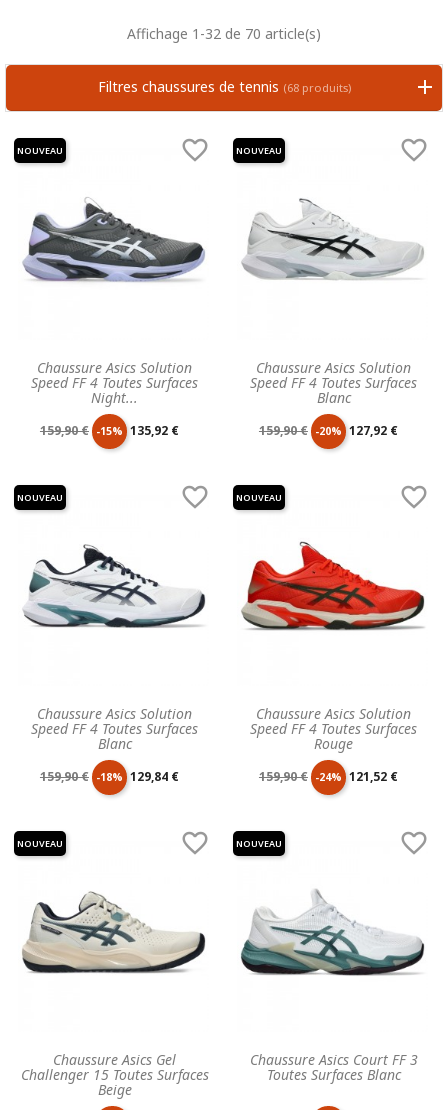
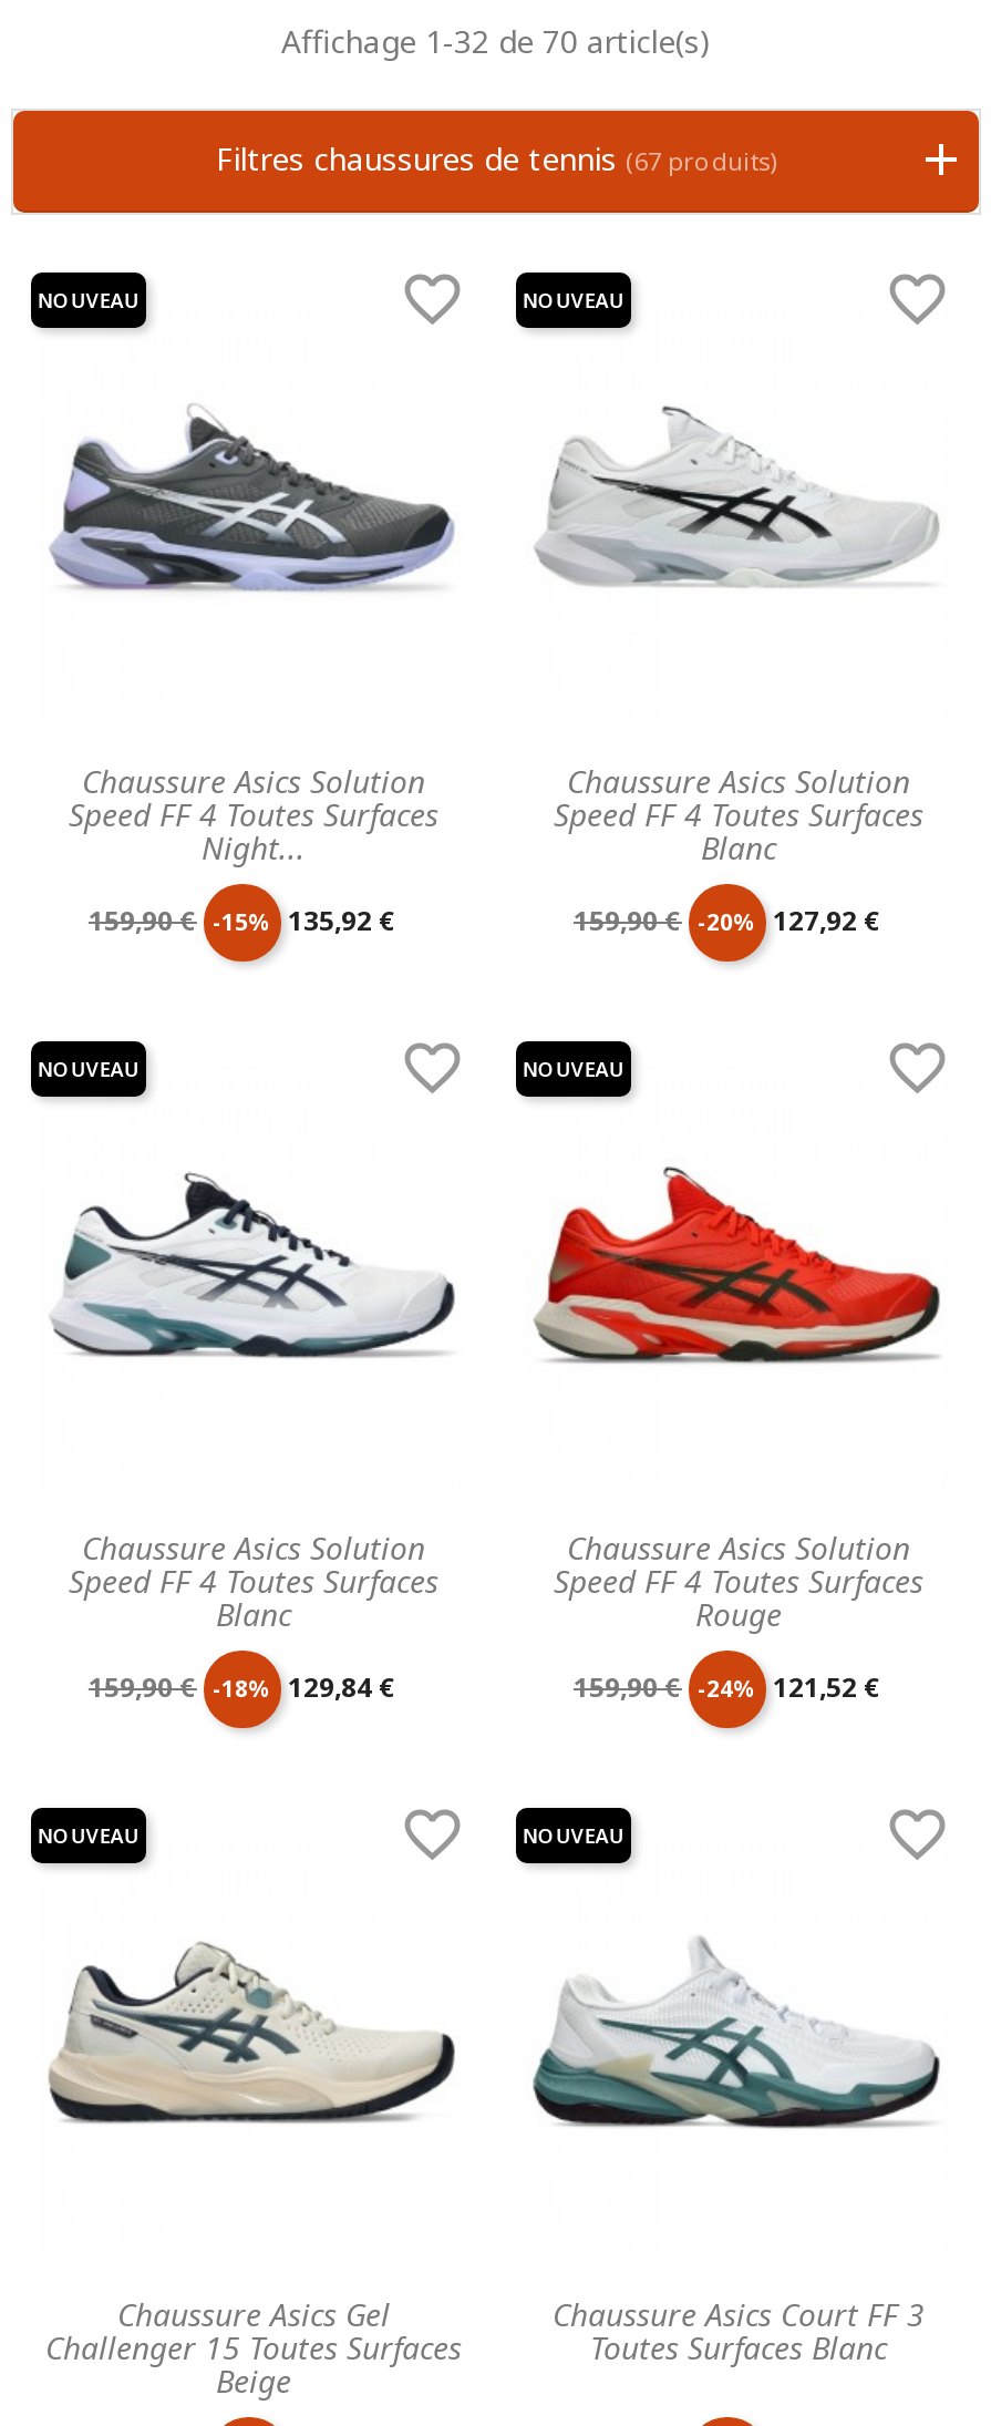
- Filtres chaussures de tennis (68 produits)
+ Filtres chaussures de tennis (67 produits)
